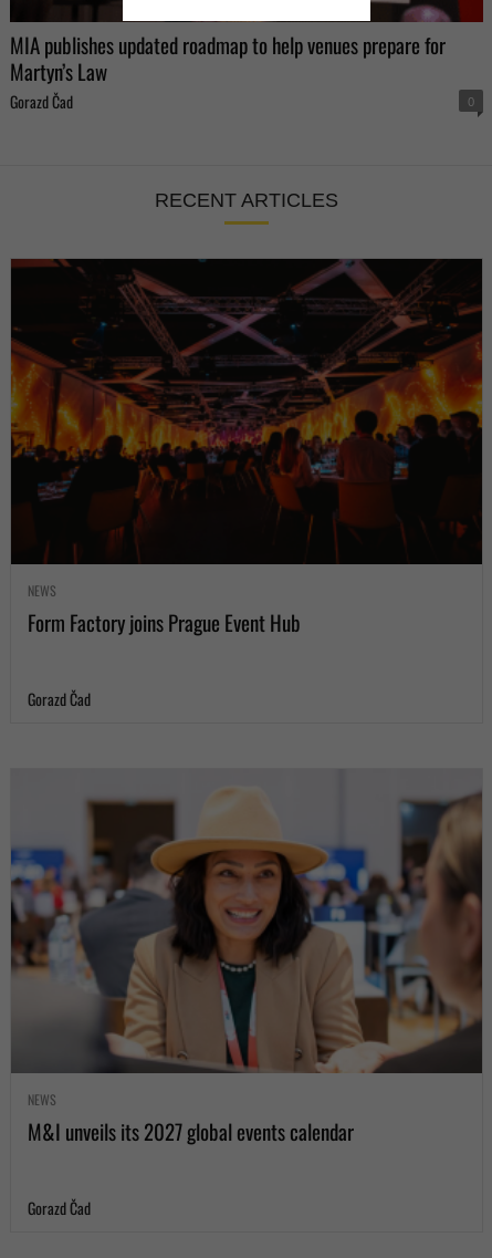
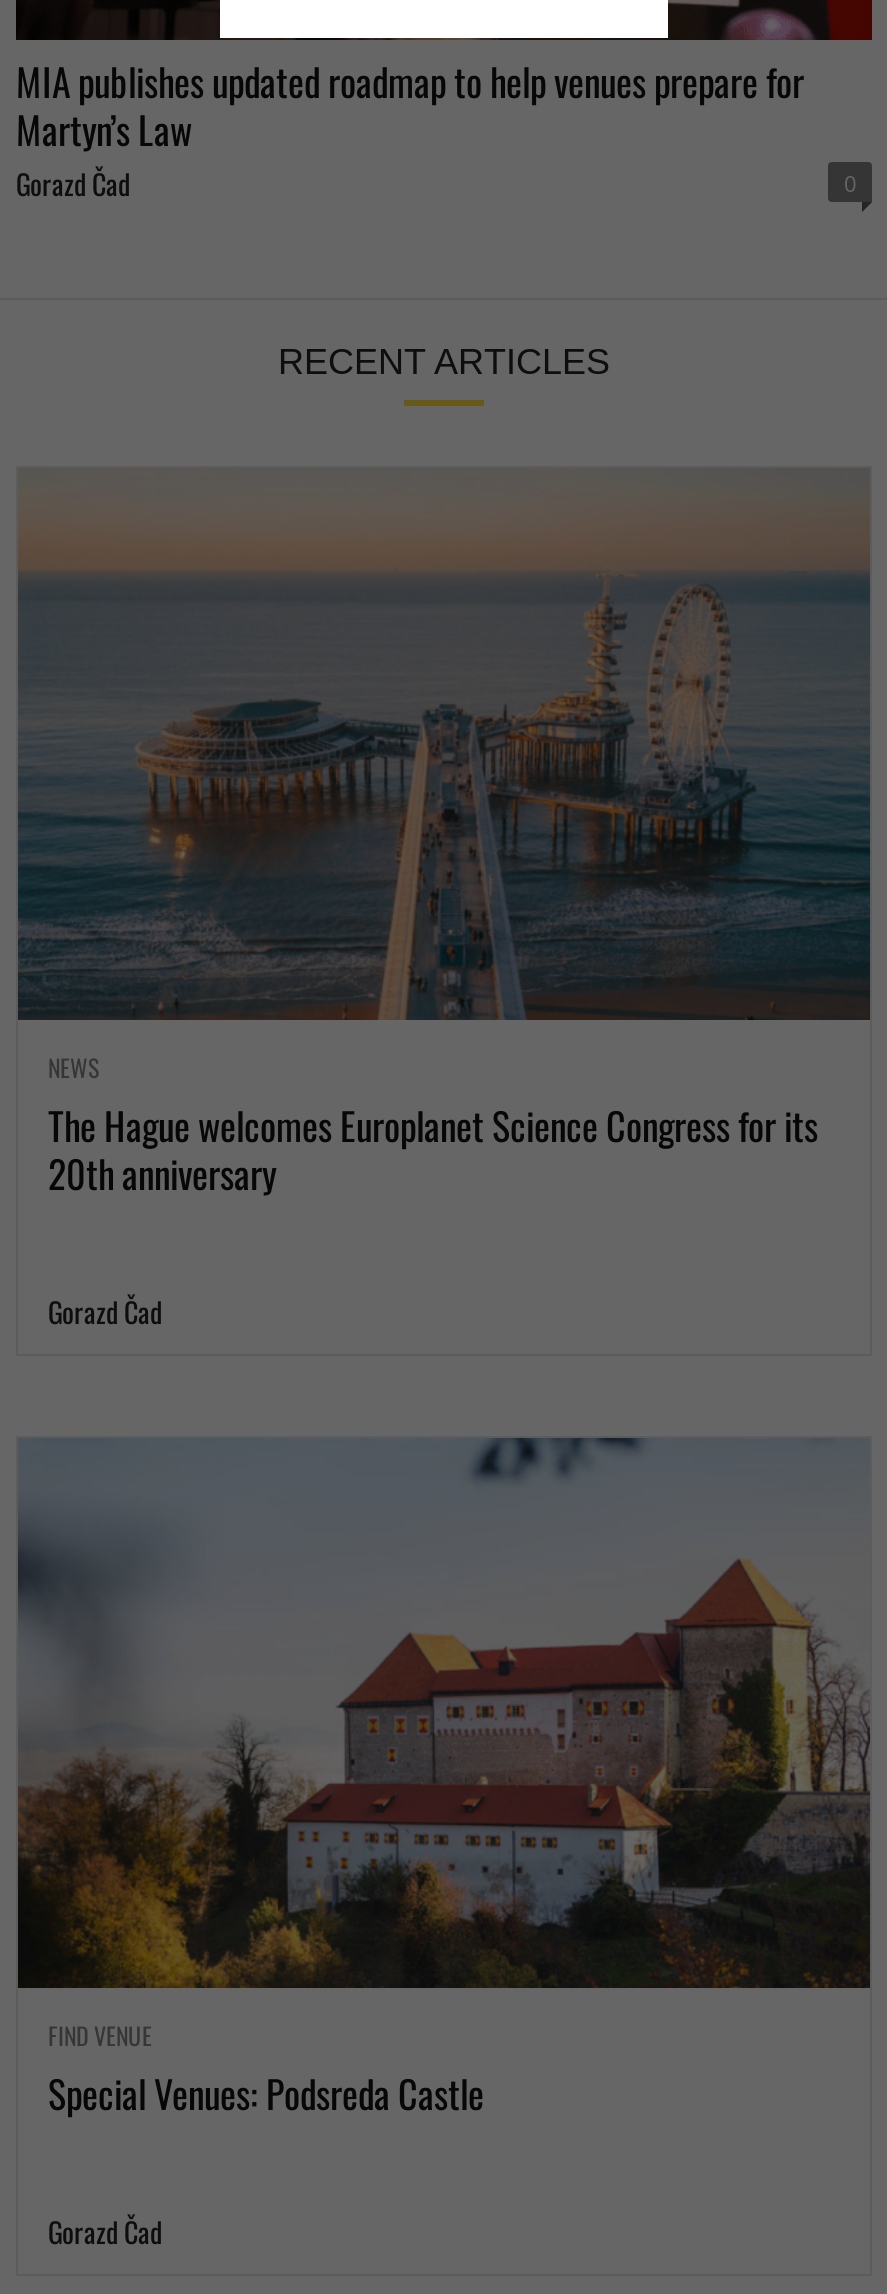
- [image]
- Form Factory joins Prague Event Hub
+ [image]
+ The Hague welcomes Europlanet Science Congress for its
+ 20th anniversary

- [image]
- NEWS
- M&I unveils its 2027 global events calendar
+ [image]
+ FIND VENUE
+ Special Venues: Podsreda Castle
